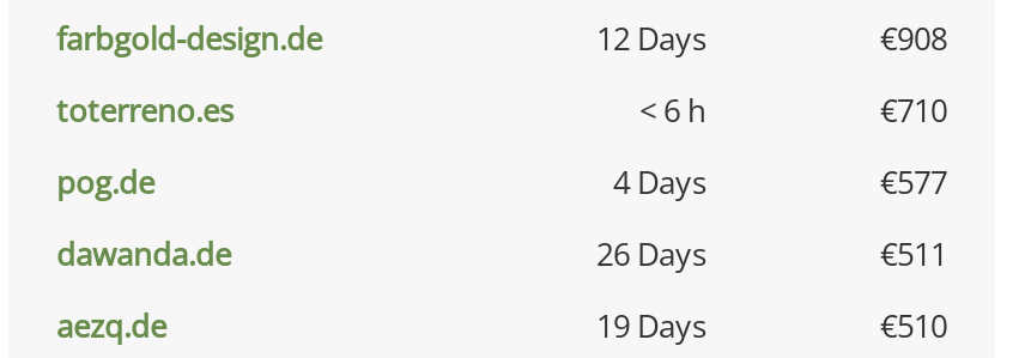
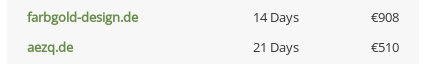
- 12 Days
+ 14 Days

- toterreno.es
- < 6 h
- €710
- pog.de
- 4 Days
- €577
- dawanda.de
- 26 Days
- €511

- 19 Days
+ 21 Days
